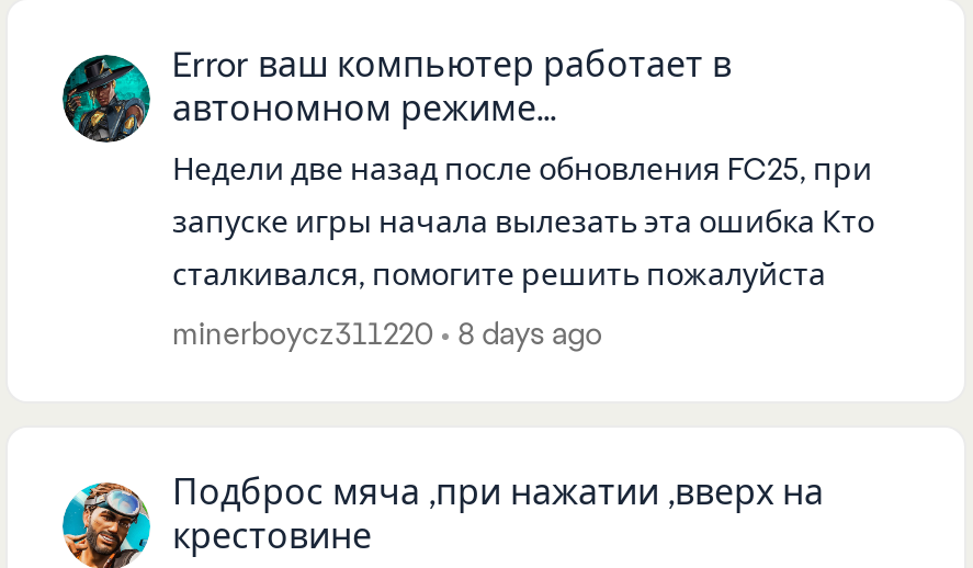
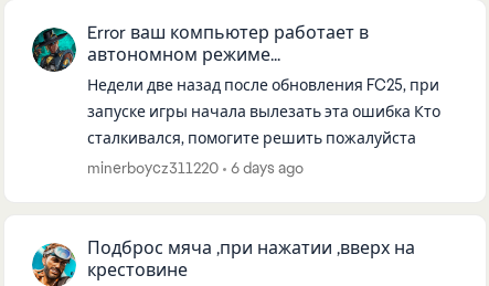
- minerboycz311220 8 days ago
+ minerboycz311220 6 days ago
